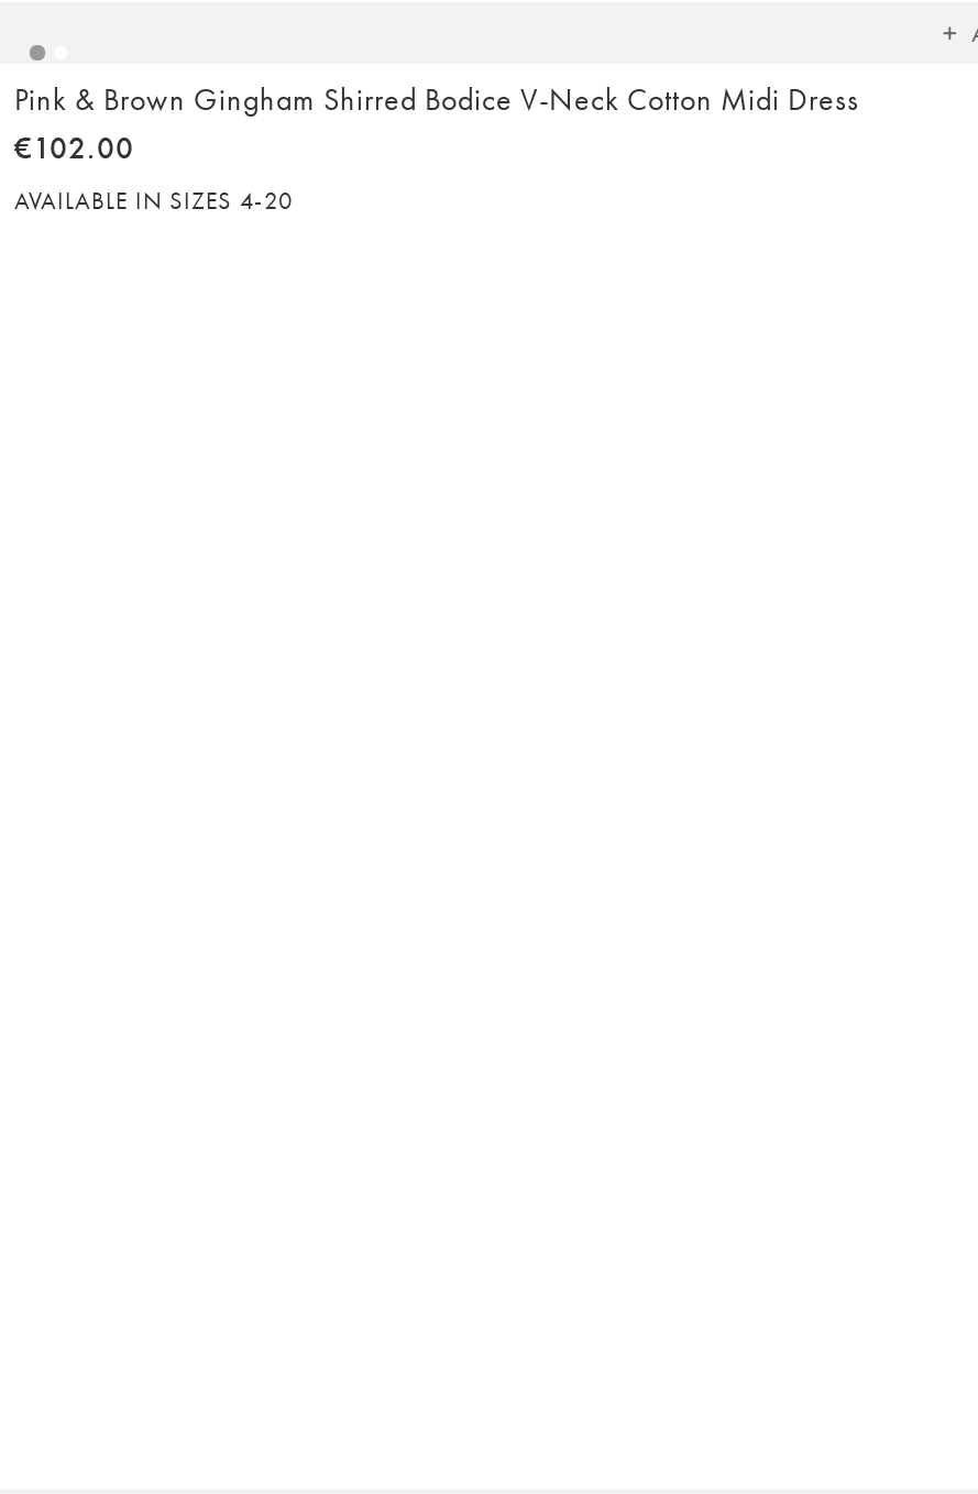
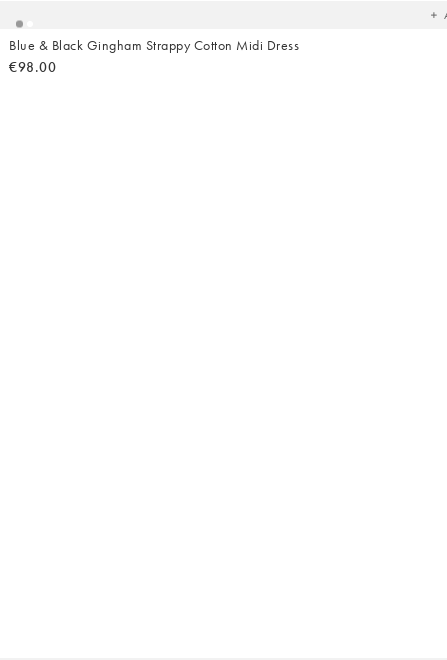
- Pink & Brown Gingham Shirred Bodice V-Neck Cotton Midi Dress
- €102.00
- AVAILABLE IN SIZES 4-20
+ Blue & Black Gingham Strappy Cotton Midi Dress
+ €98.00
